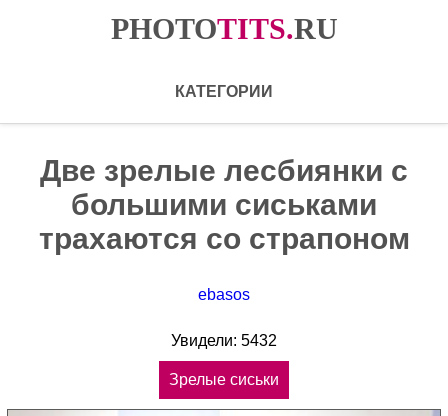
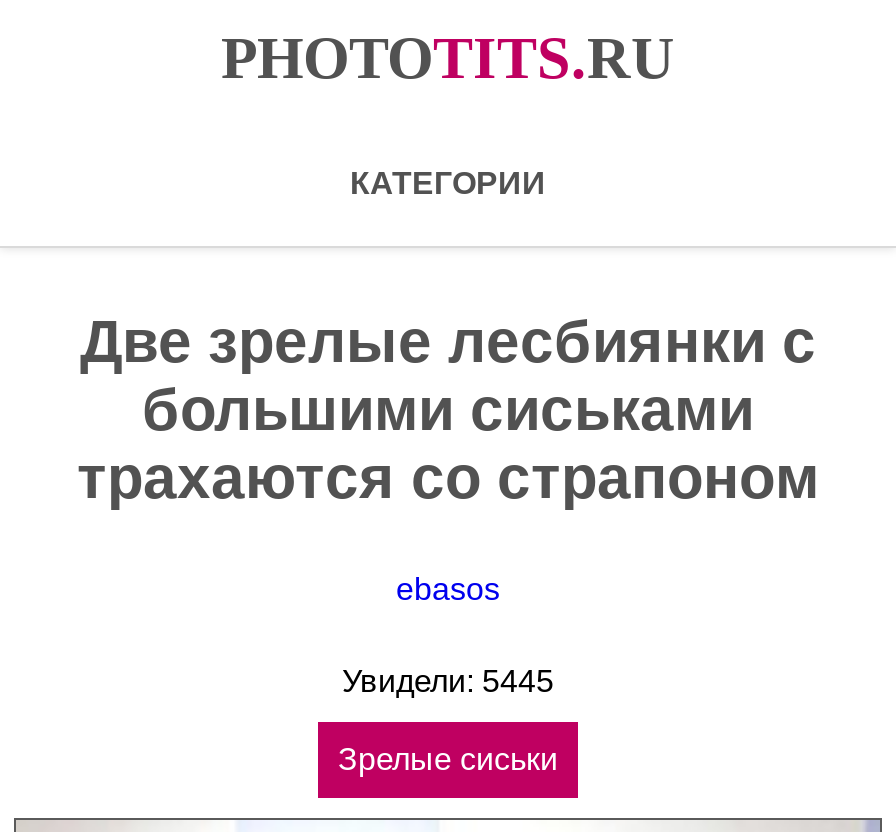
- Увидели: 5432
+ Увидели: 5445
